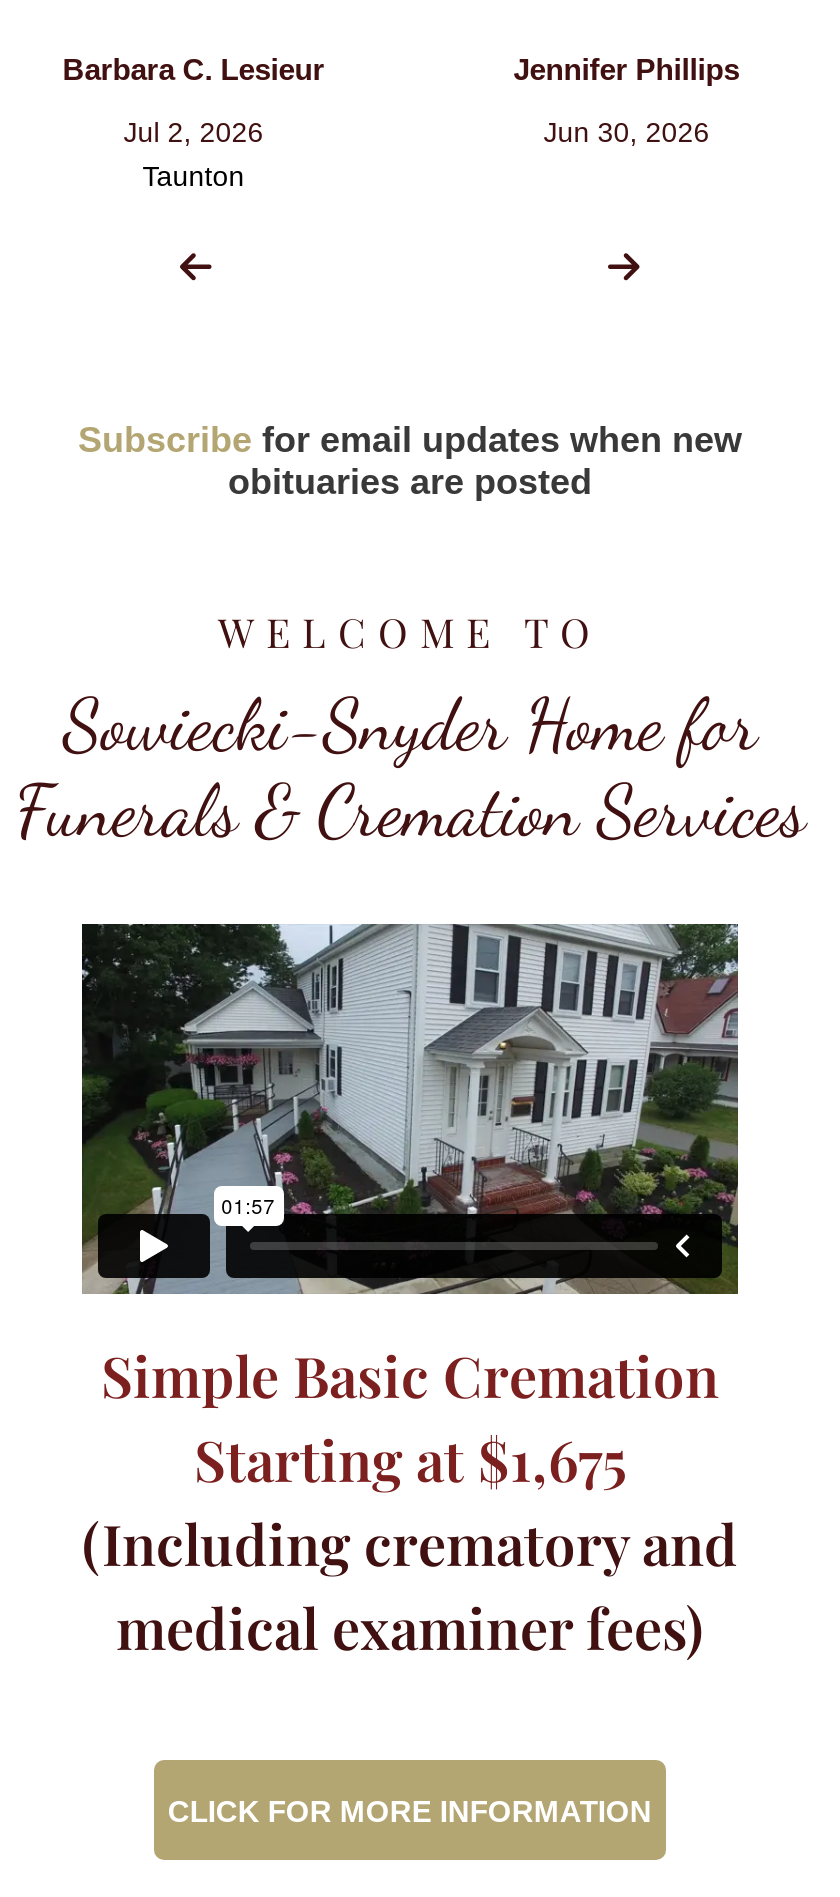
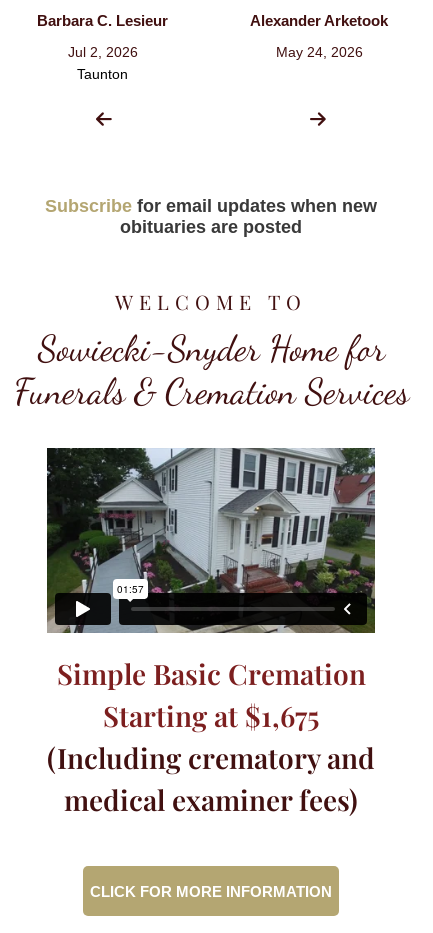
- Jennifer Phillips
+ Alexander Arketook

- Jun 30, 2026
+ May 24, 2026
